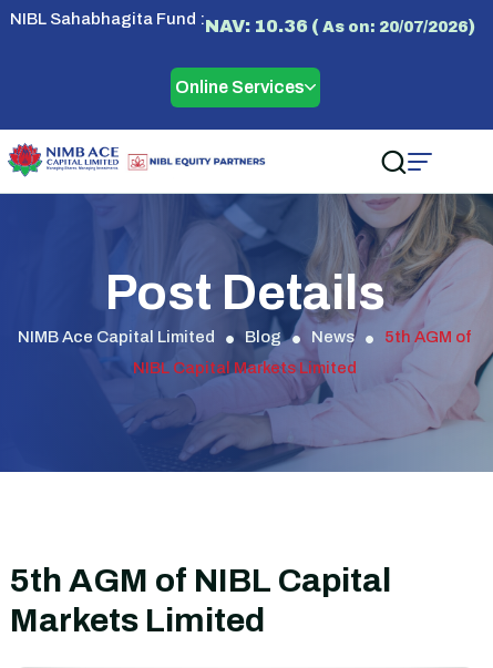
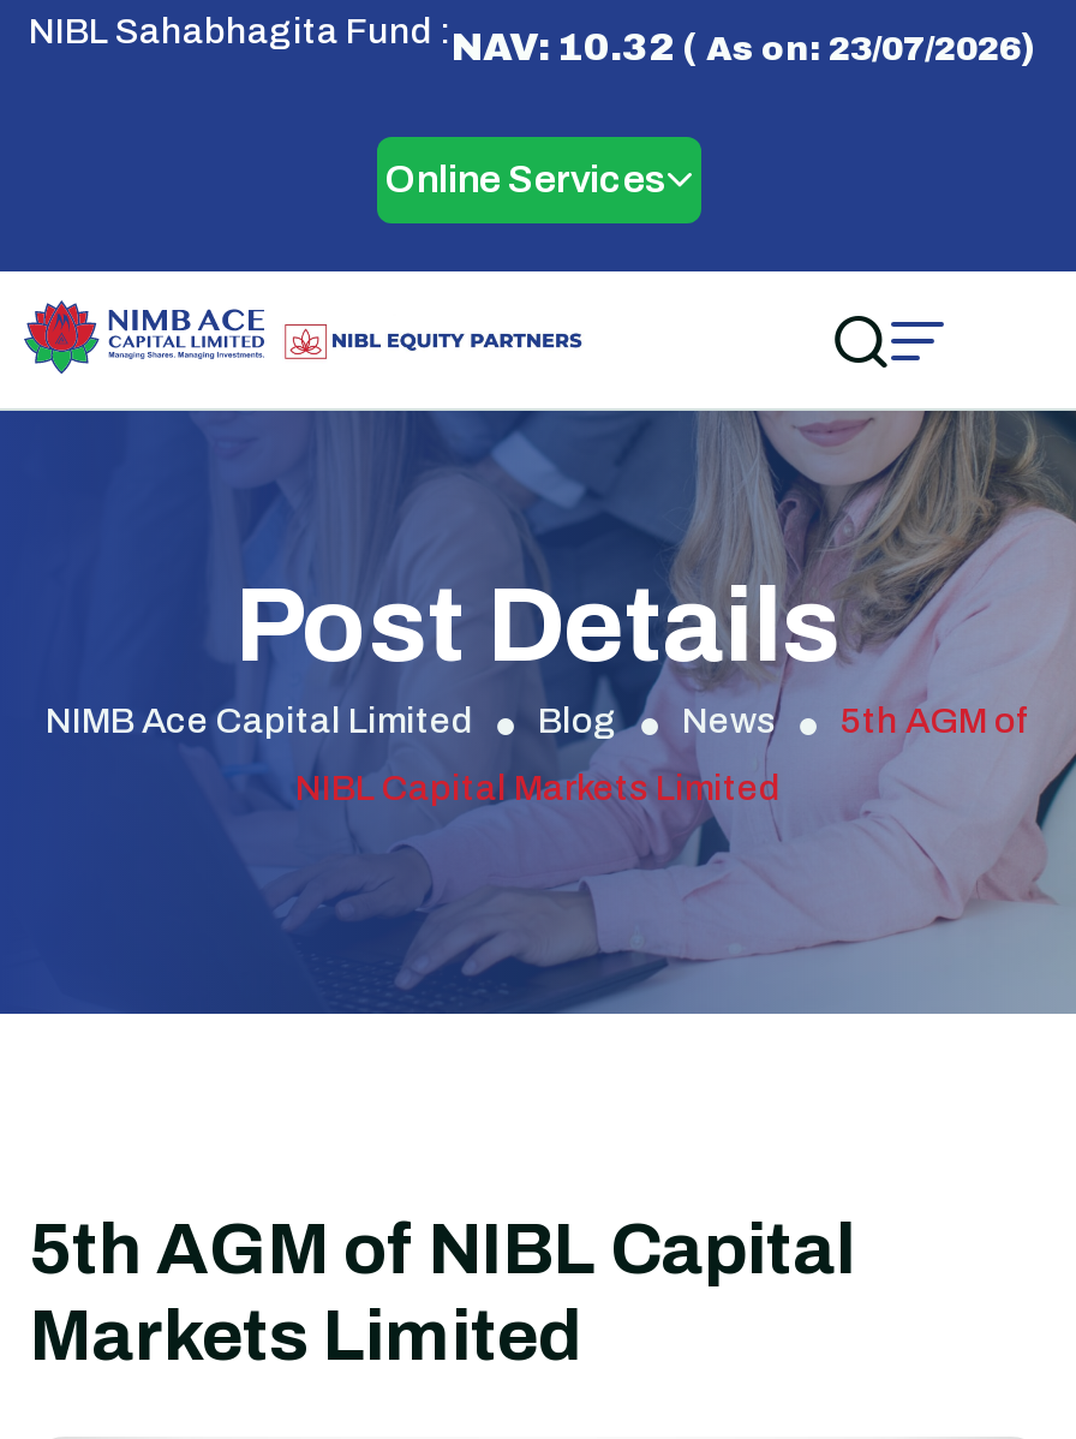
- NIBL Sahabhagita Fund : NAV: 10.36 (As on: 20/07/2026)
+ NIBL Sahabhagita Fund : NAV: 10.32 (As on: 23/07/2026)
